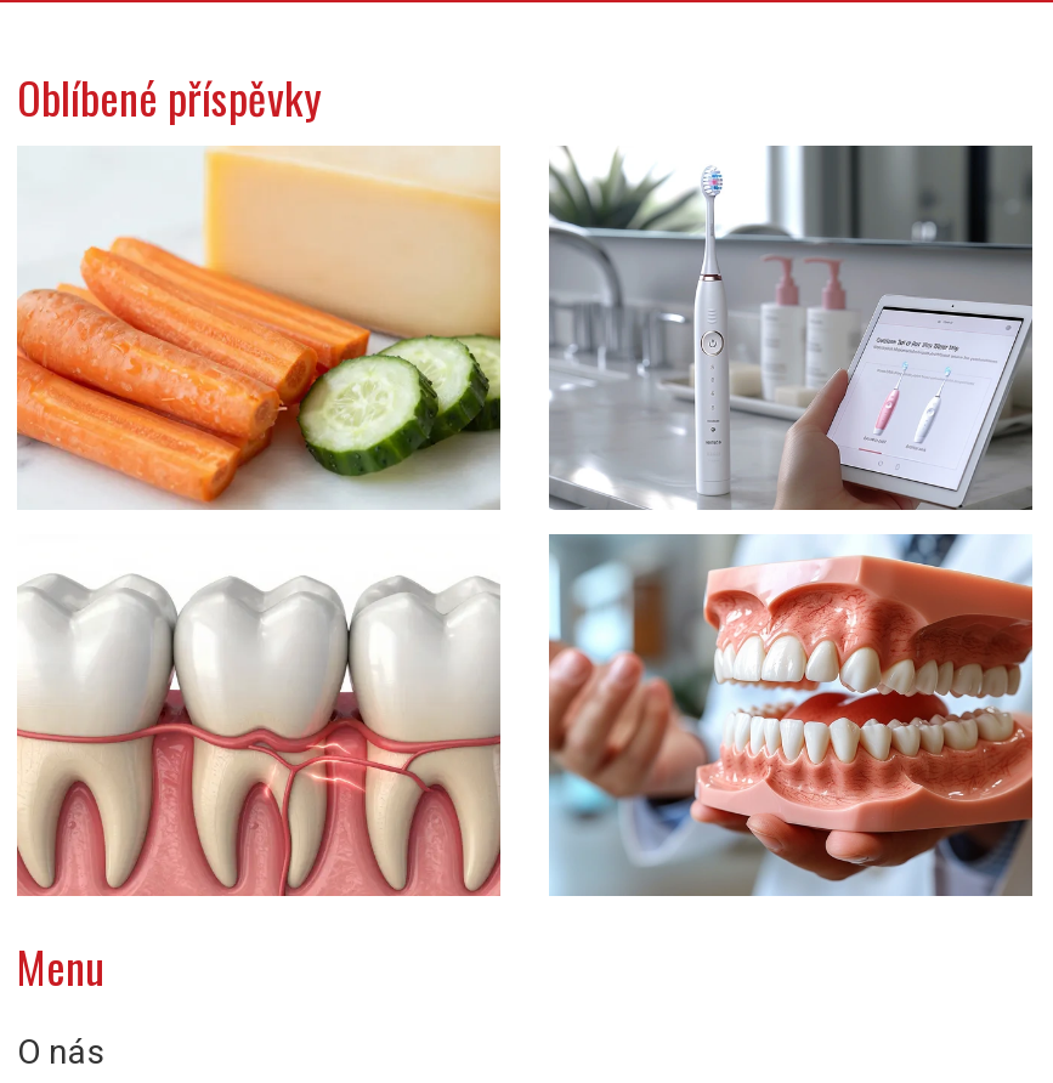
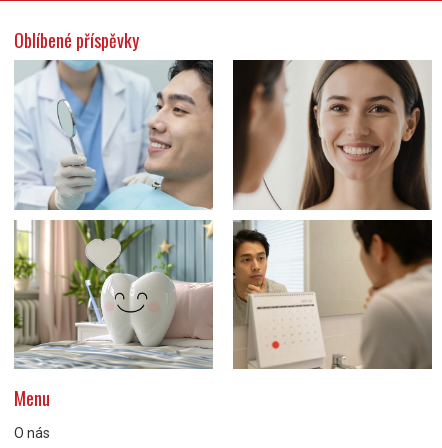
- [image]
+ [image]

- [image]
+ [image]

- [image]
+ [image]

- [image]
+ [image]
